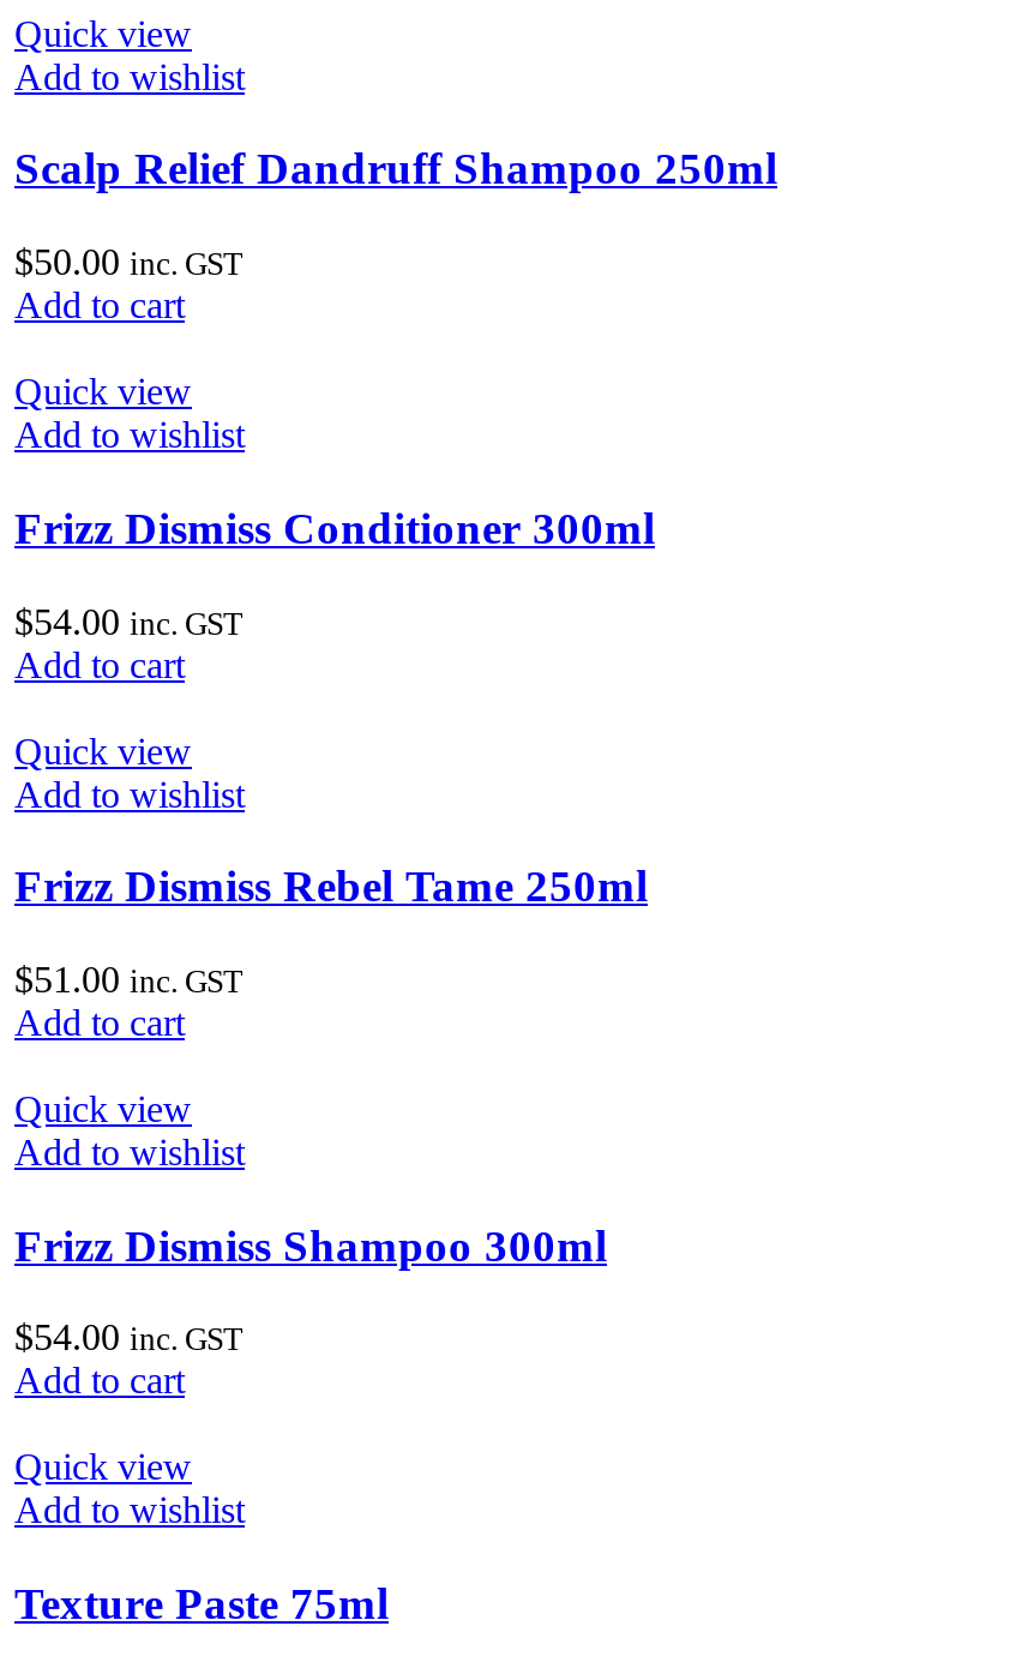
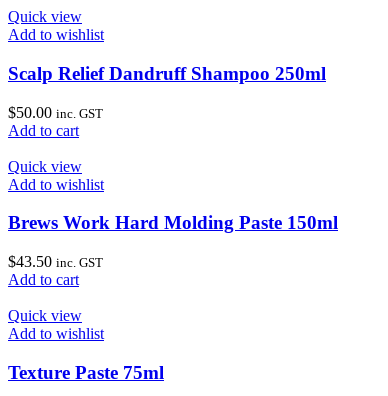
- Frizz Dismiss Conditioner 300ml
- $54.00 inc. GST
- Add to cart
- Quick view
- Add to wishlist
- Frizz Dismiss Rebel Tame 250ml
- $51.00 inc. GST
- Add to cart
- Quick view
- Add to wishlist
- Frizz Dismiss Shampoo 300ml
- $54.00 inc. GST
+ Brews Work Hard Molding Paste 150ml
+ $43.50 inc. GST
